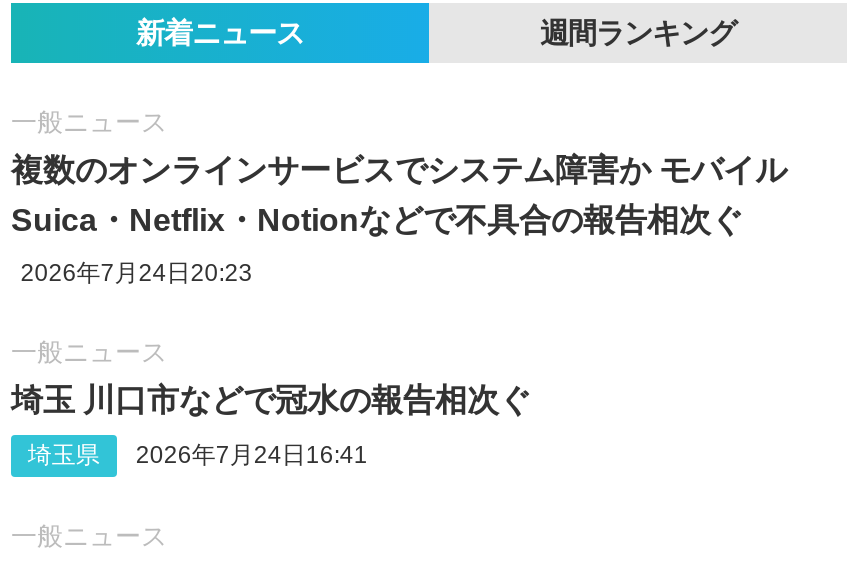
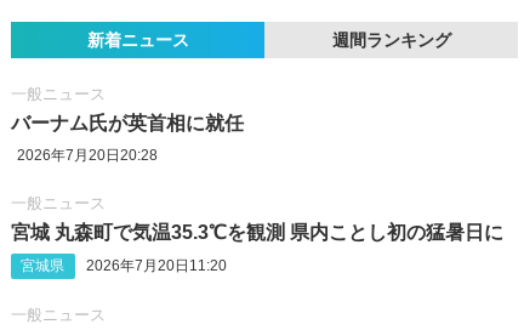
- 複数のオンラインサービスでシステム障害か モバイル
- Suica・Netflix・Notionなどで不具合の報告相次ぐ
- 2026年7月24日20:23
+ バーナム氏が英首相に就任
+ 2026年7月20日20:28

- 埼玉 川口市などで冠水の報告相次ぐ
+ 宮城 丸森町で気温35.3℃を観測 県内ことし初の猛暑日に

- 埼玉県
- 2026年7月24日16:41
+ 宮城県
+ 2026年7月20日11:20
